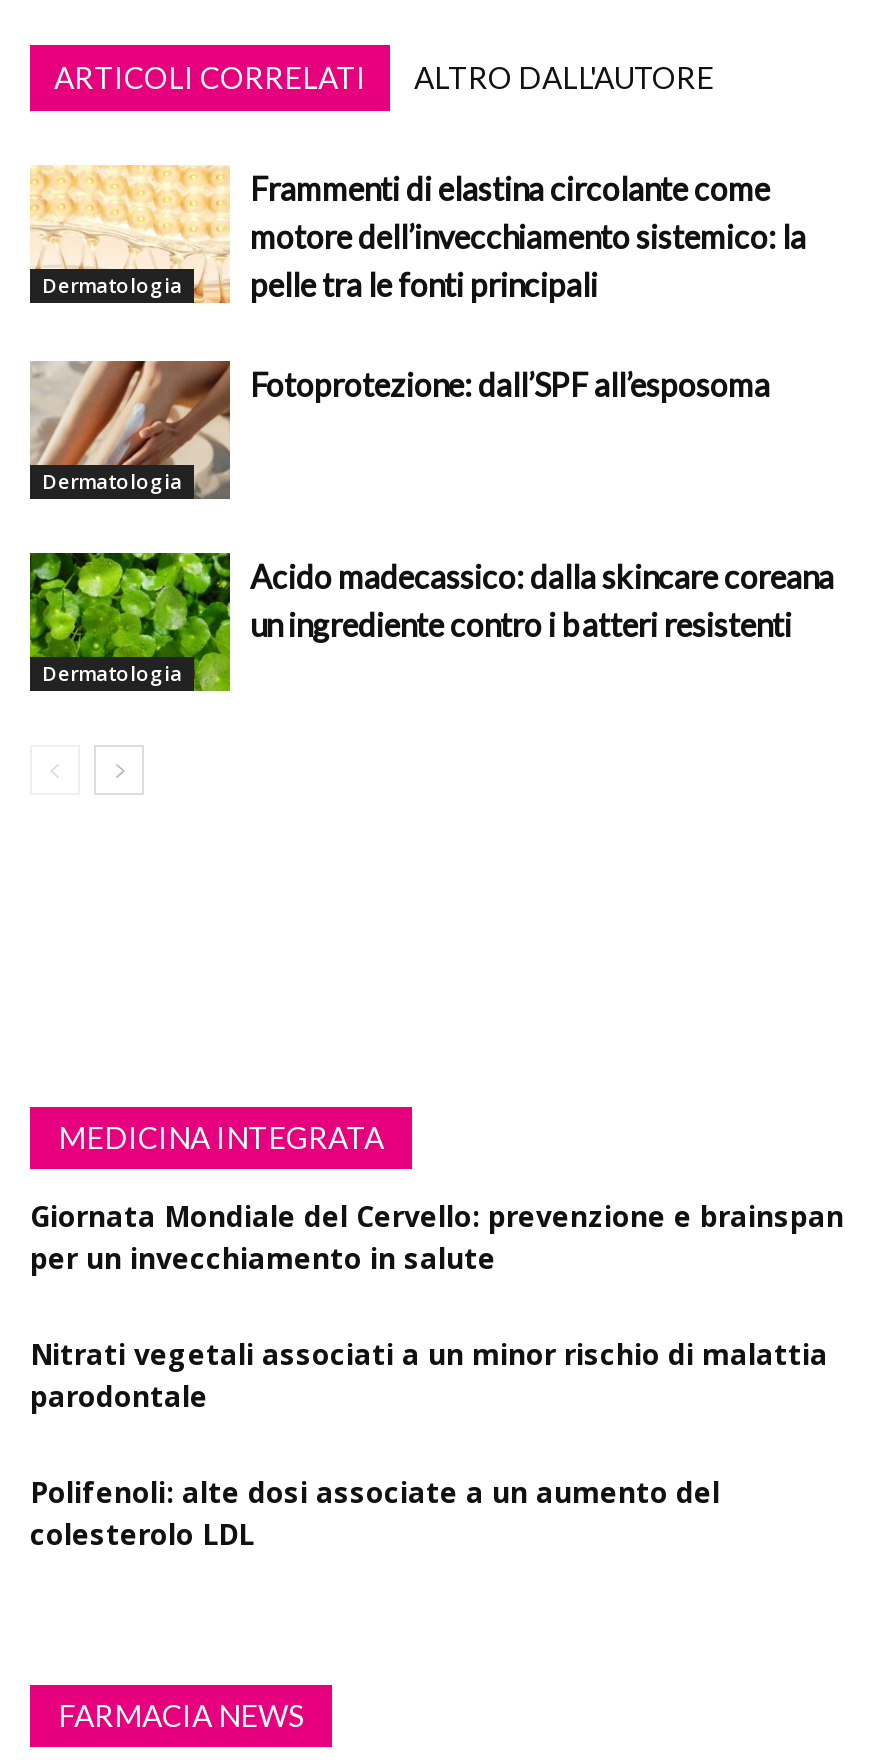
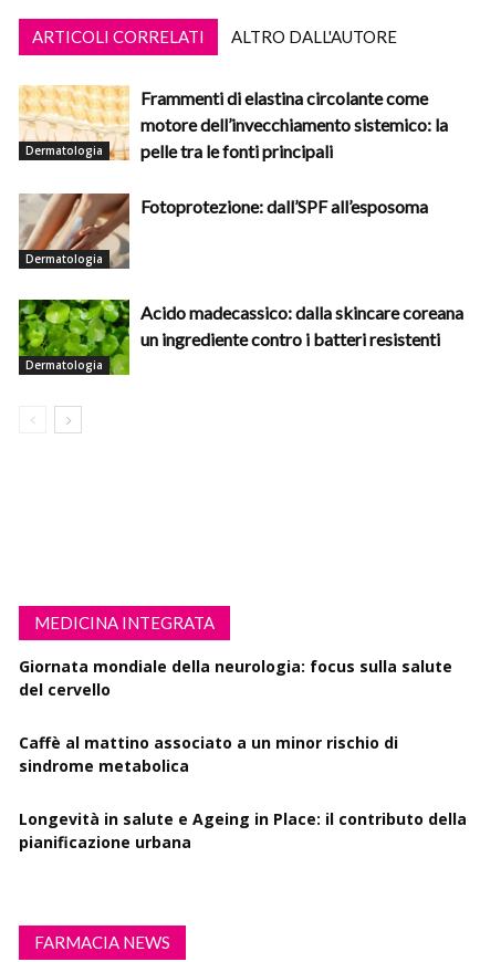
- Giornata Mondiale del Cervello: prevenzione e brainspan
- per un invecchiamento in salute
+ Giornata mondiale della neurologia: focus sulla salute
+ del cervello

- Nitrati vegetali associati a un minor rischio di malattia
- parodontale
+ Caffè al mattino associato a un minor rischio di
+ sindrome metabolica

- Polifenoli: alte dosi associate a un aumento del
- colesterolo LDL
+ Longevità in salute e Ageing in Place: il contributo della
+ pianificazione urbana
